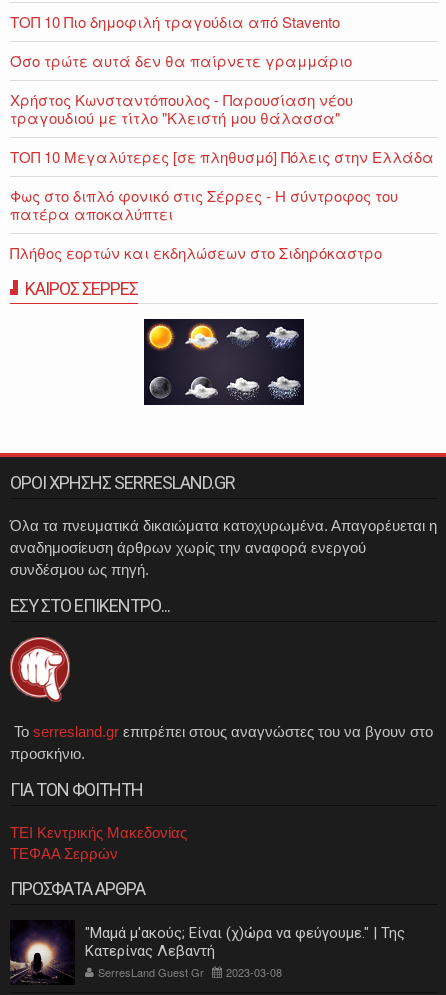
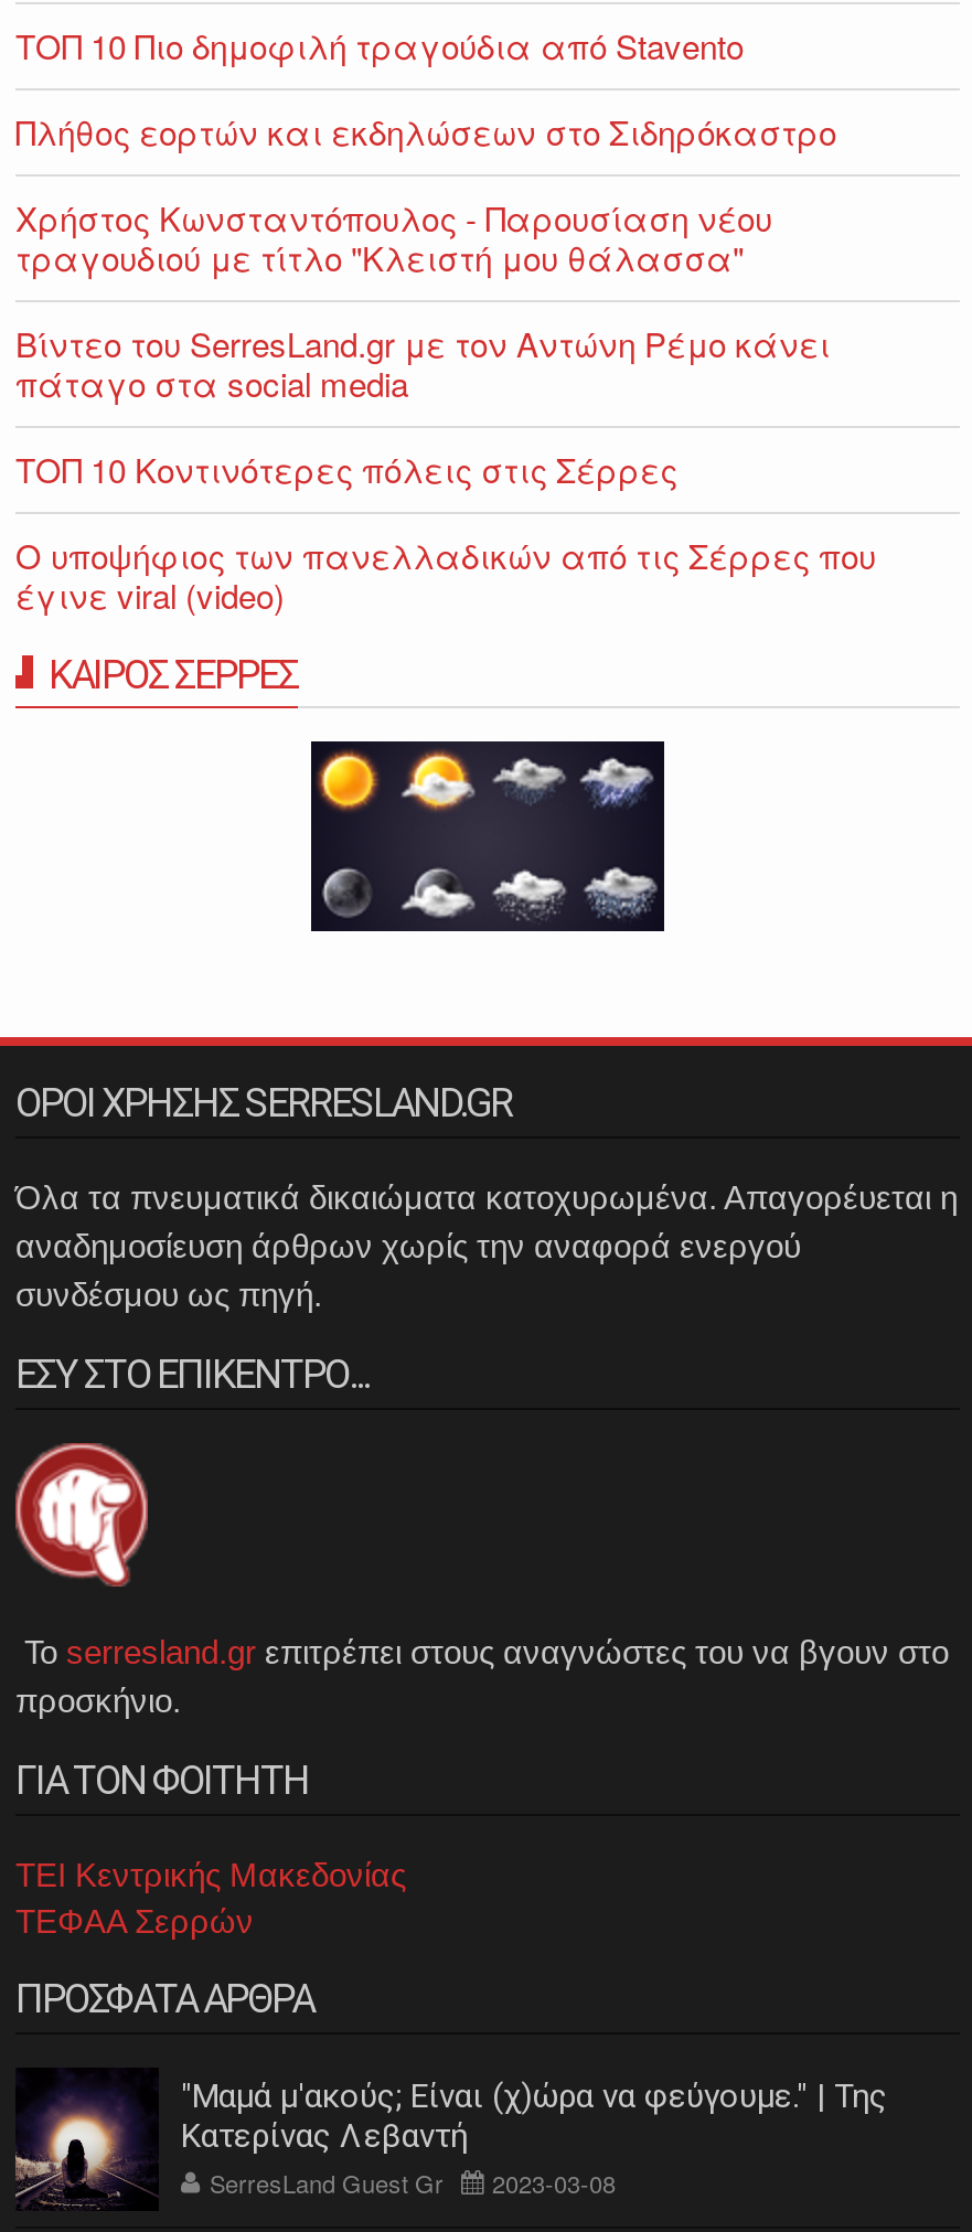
- Όσο τρώτε αυτά δεν θα παίρνετε γραμμάριο

+ O υποψήφιος των πανελλαδικών από τις Σέρρες που
+ έγινε viral (video)

- ΤΟΠ 10 Μεγαλύτερες [σε πληθυσμό] Πόλεις στην Ελλάδα
+ Βίντεο του SerresLand.gr με τον Αντώνη Ρέμο κάνει
+ πάταγο στα social media

- Φως στο διπλό φονικό στις Σέρρες - Η σύντροφος του
- πατέρα αποκαλύπτει
+ ΤΟΠ 10 Κοντινότερες πόλεις στις Σέρρες

moved up: Πλήθος εορτών και εκδηλώσεων στο Σιδηρόκαστρο
